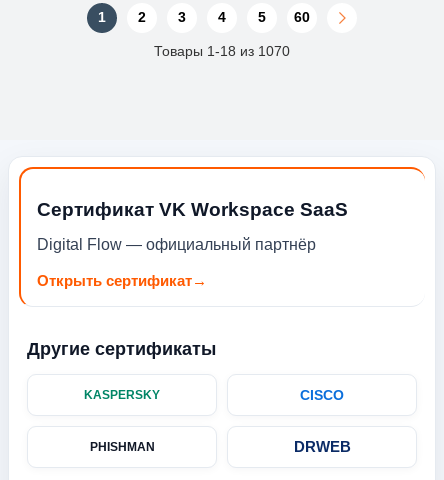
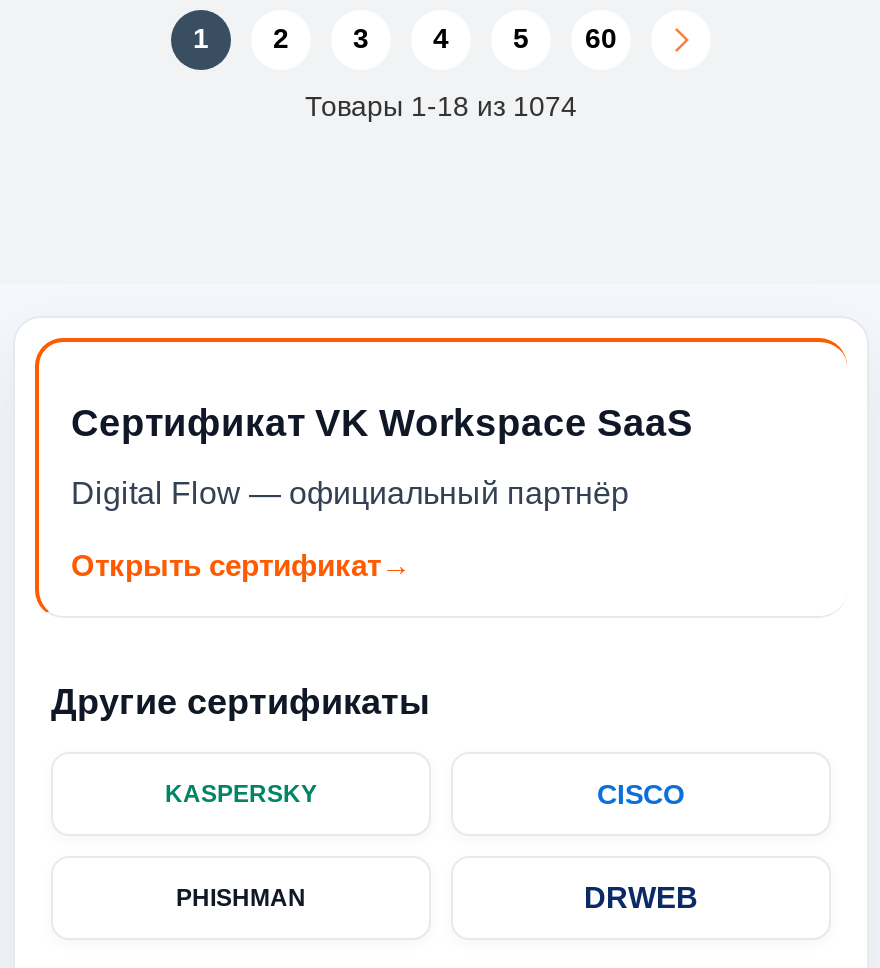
- Товары 1-18 из 1070
+ Товары 1-18 из 1074
